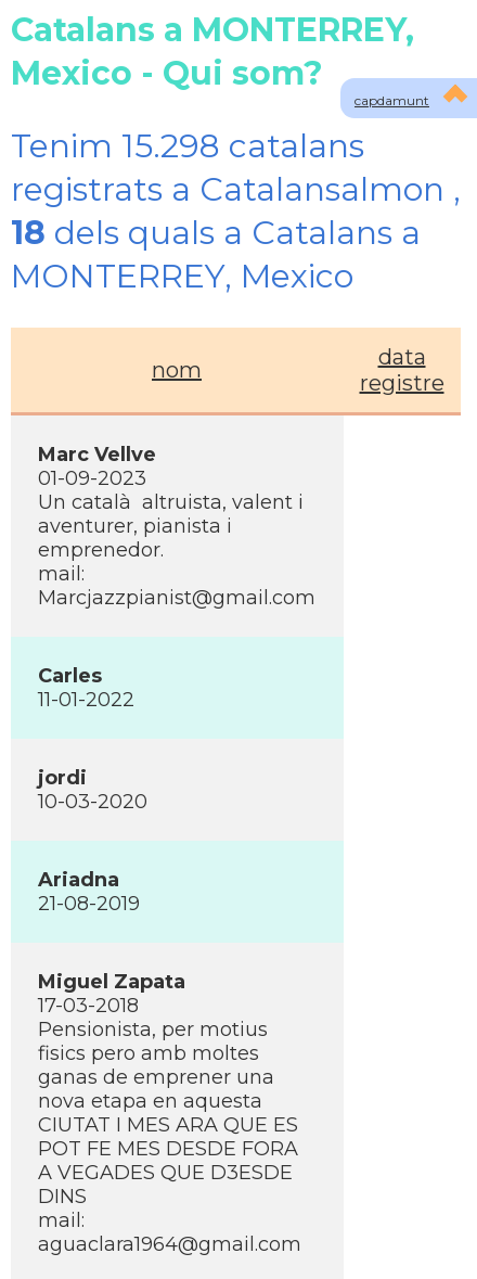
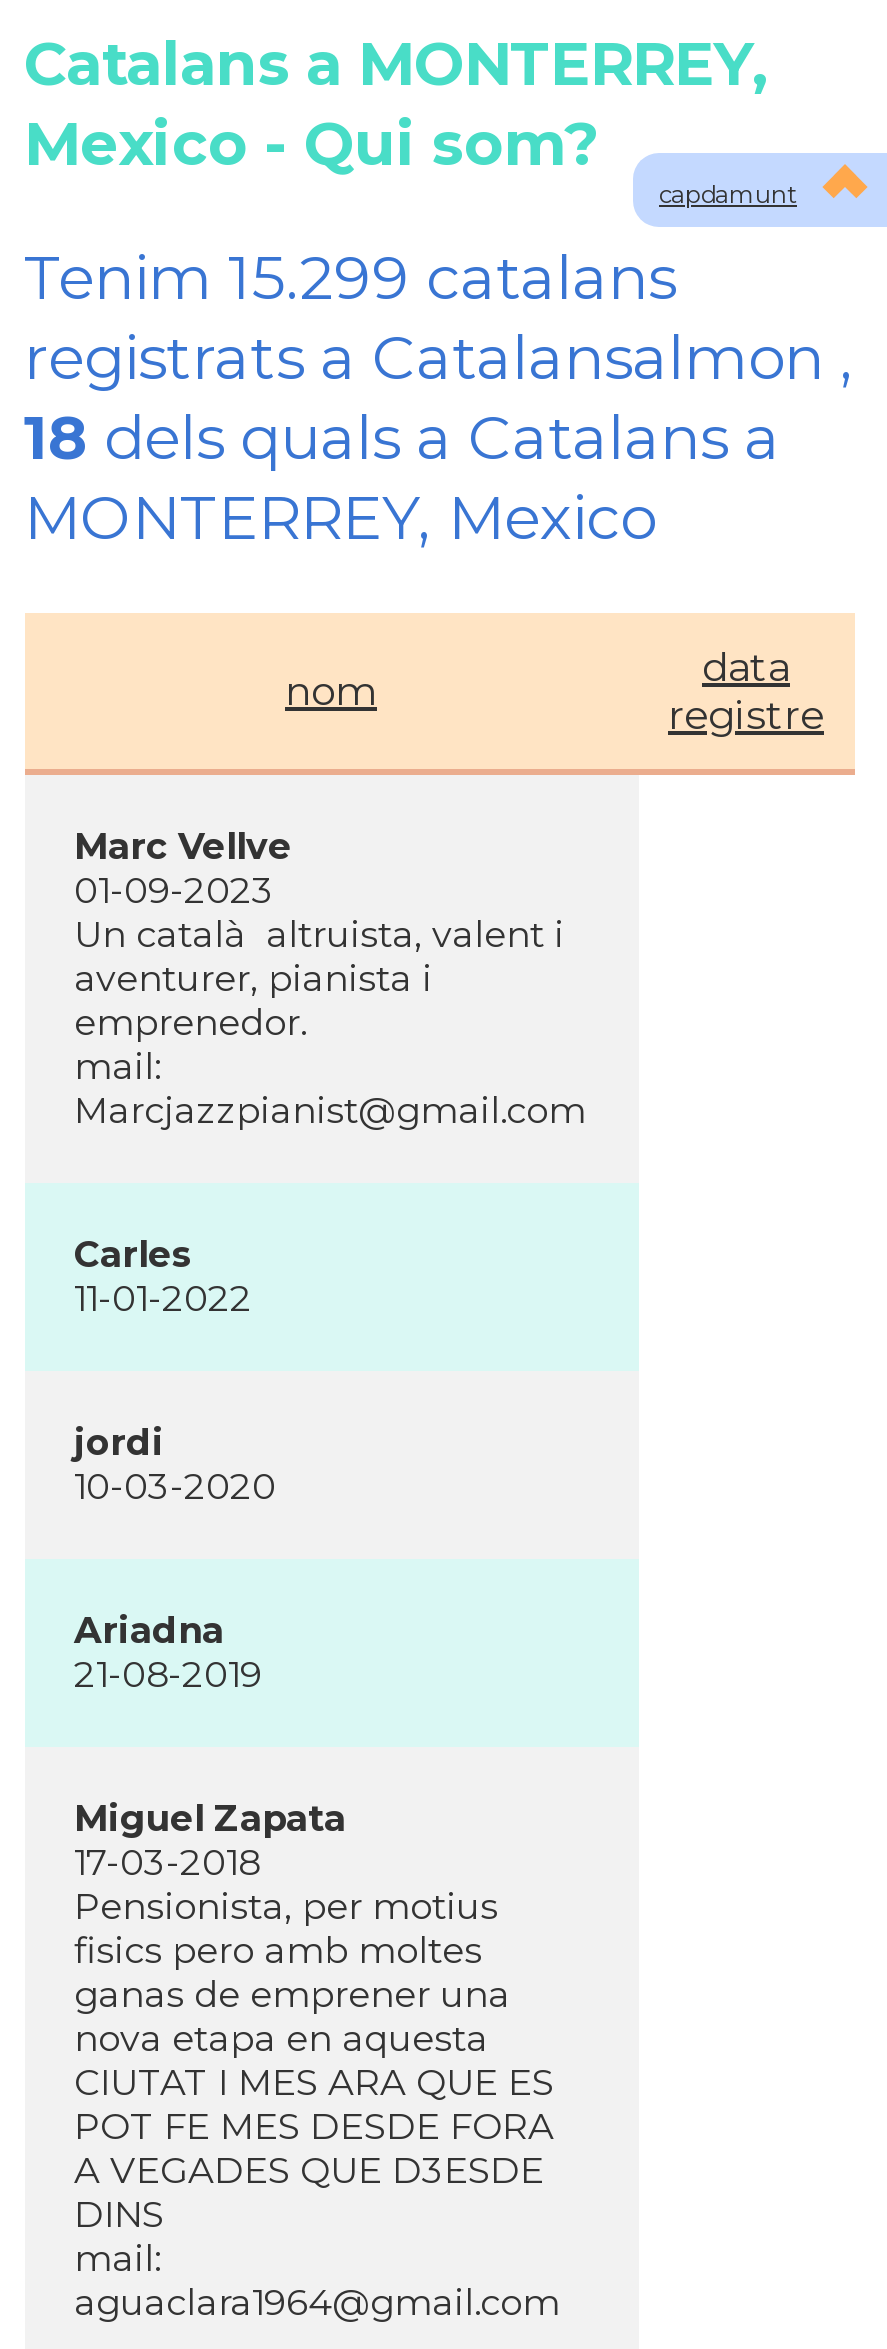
- Tenim 15.298 catalans
+ Tenim 15.299 catalans
